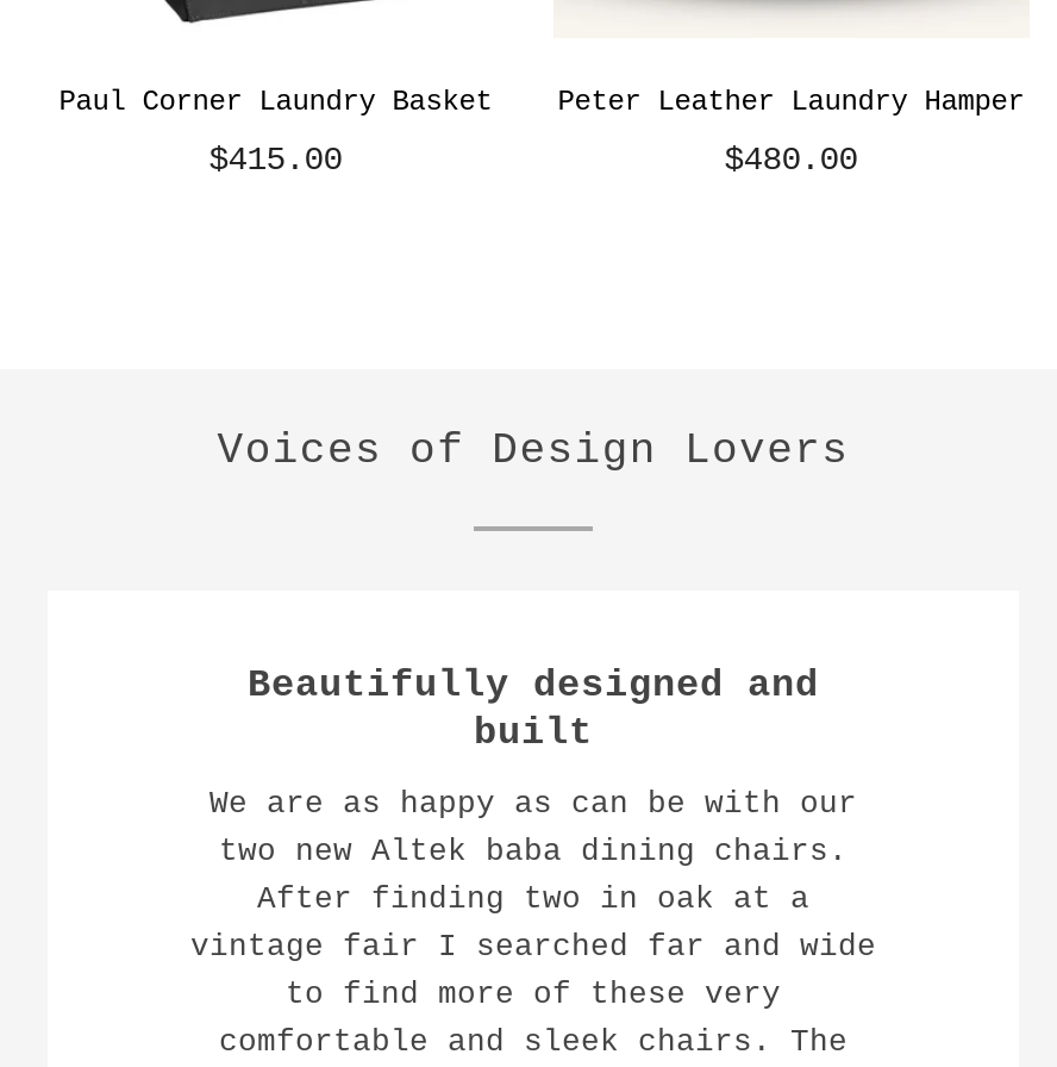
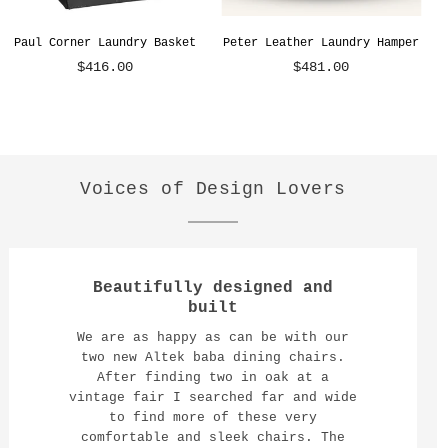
- $415.00
+ $416.00

- $480.00
+ $481.00
